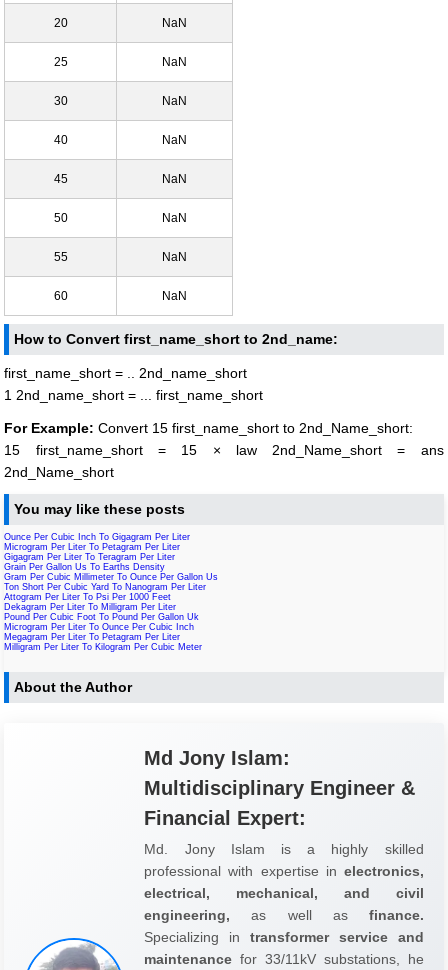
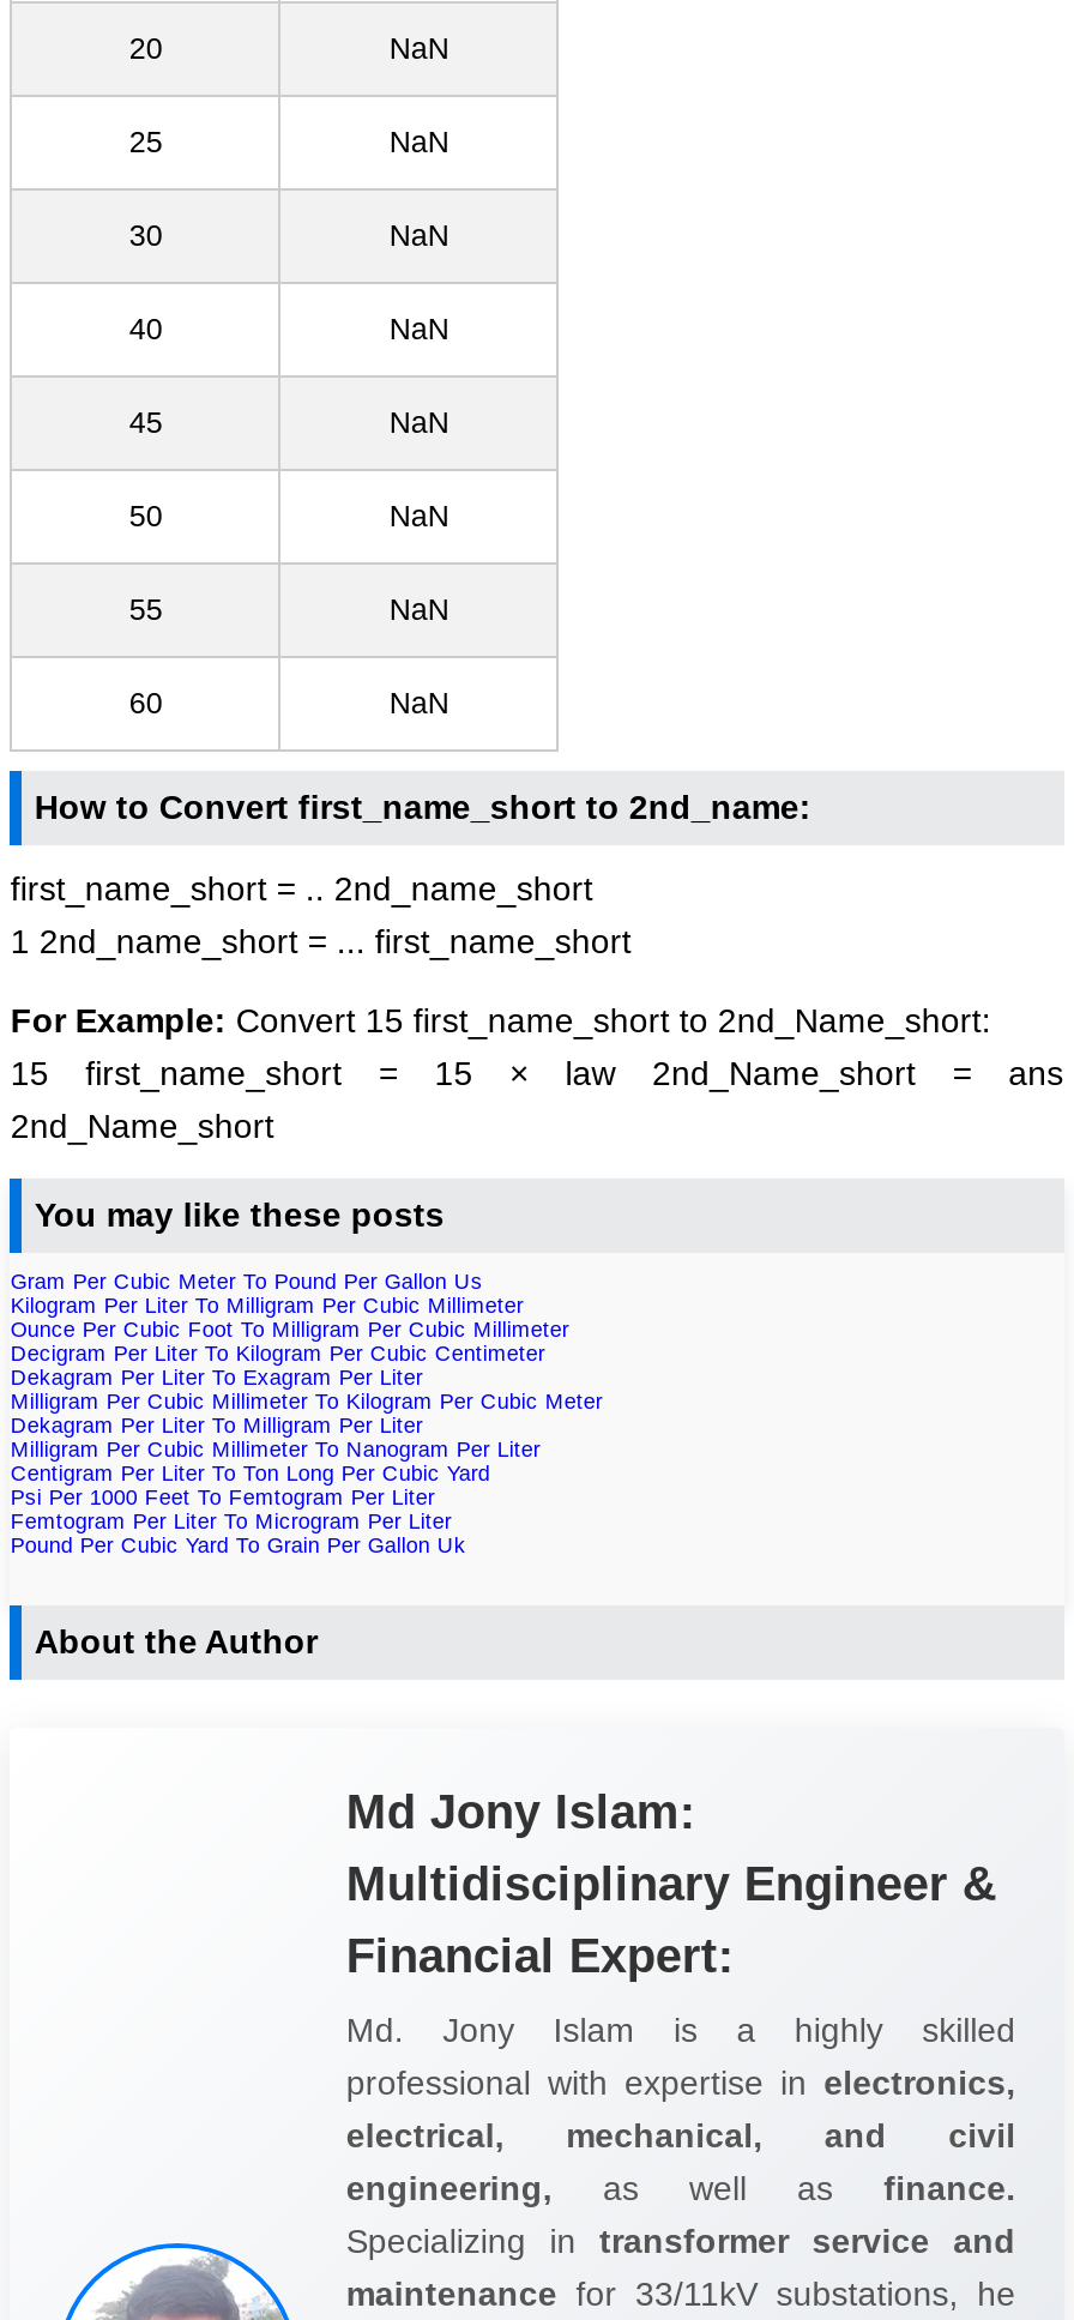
- Ounce Per Cubic Inch To Gigagram Per Liter
- Microgram Per Liter To Petagram Per Liter
- Gigagram Per Liter To Teragram Per Liter
- Grain Per Gallon Us To Earths Density
- Gram Per Cubic Millimeter To Ounce Per Gallon Us
- Ton Short Per Cubic Yard To Nanogram Per Liter
- Attogram Per Liter To Psi Per 1000 Feet
+ Gram Per Cubic Meter To Pound Per Gallon Us
+ Kilogram Per Liter To Milligram Per Cubic Millimeter
+ Ounce Per Cubic Foot To Milligram Per Cubic Millimeter
+ Decigram Per Liter To Kilogram Per Cubic Centimeter
+ Dekagram Per Liter To Exagram Per Liter
+ Milligram Per Cubic Millimeter To Kilogram Per Cubic Meter

- Pound Per Cubic Foot To Pound Per Gallon Uk
- Microgram Per Liter To Ounce Per Cubic Inch
- Megagram Per Liter To Petagram Per Liter
- Milligram Per Liter To Kilogram Per Cubic Meter
+ Milligram Per Cubic Millimeter To Nanogram Per Liter
+ Centigram Per Liter To Ton Long Per Cubic Yard
+ Psi Per 1000 Feet To Femtogram Per Liter
+ Femtogram Per Liter To Microgram Per Liter
+ Pound Per Cubic Yard To Grain Per Gallon Uk
